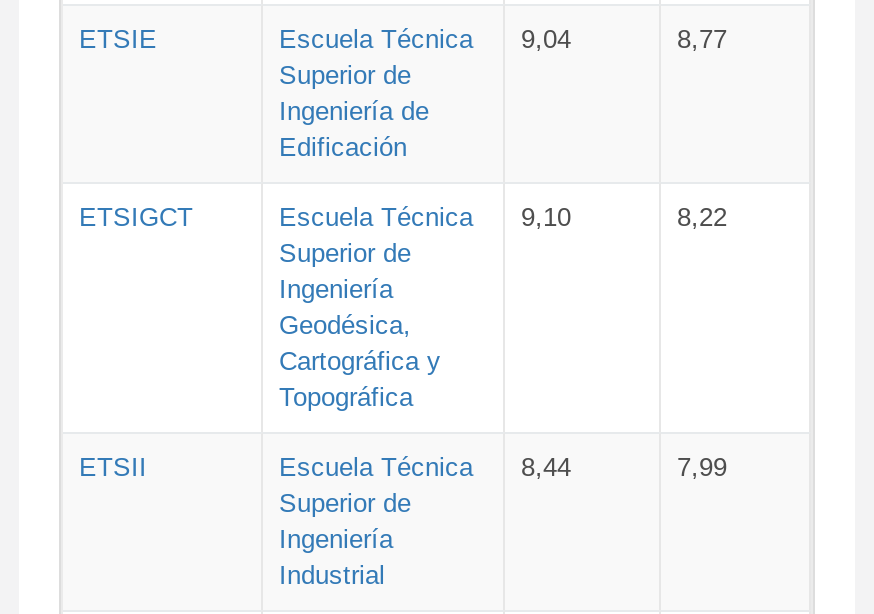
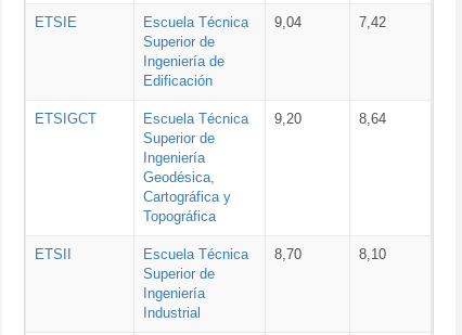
- 8,77
+ 7,42

- Escuela Técnica 9,10
+ Escuela Técnica 9,20

- 8,22
+ 8,64

- Escuela Técnica 8,44
+ Escuela Técnica 8,70

- 7,99
+ 8,10
